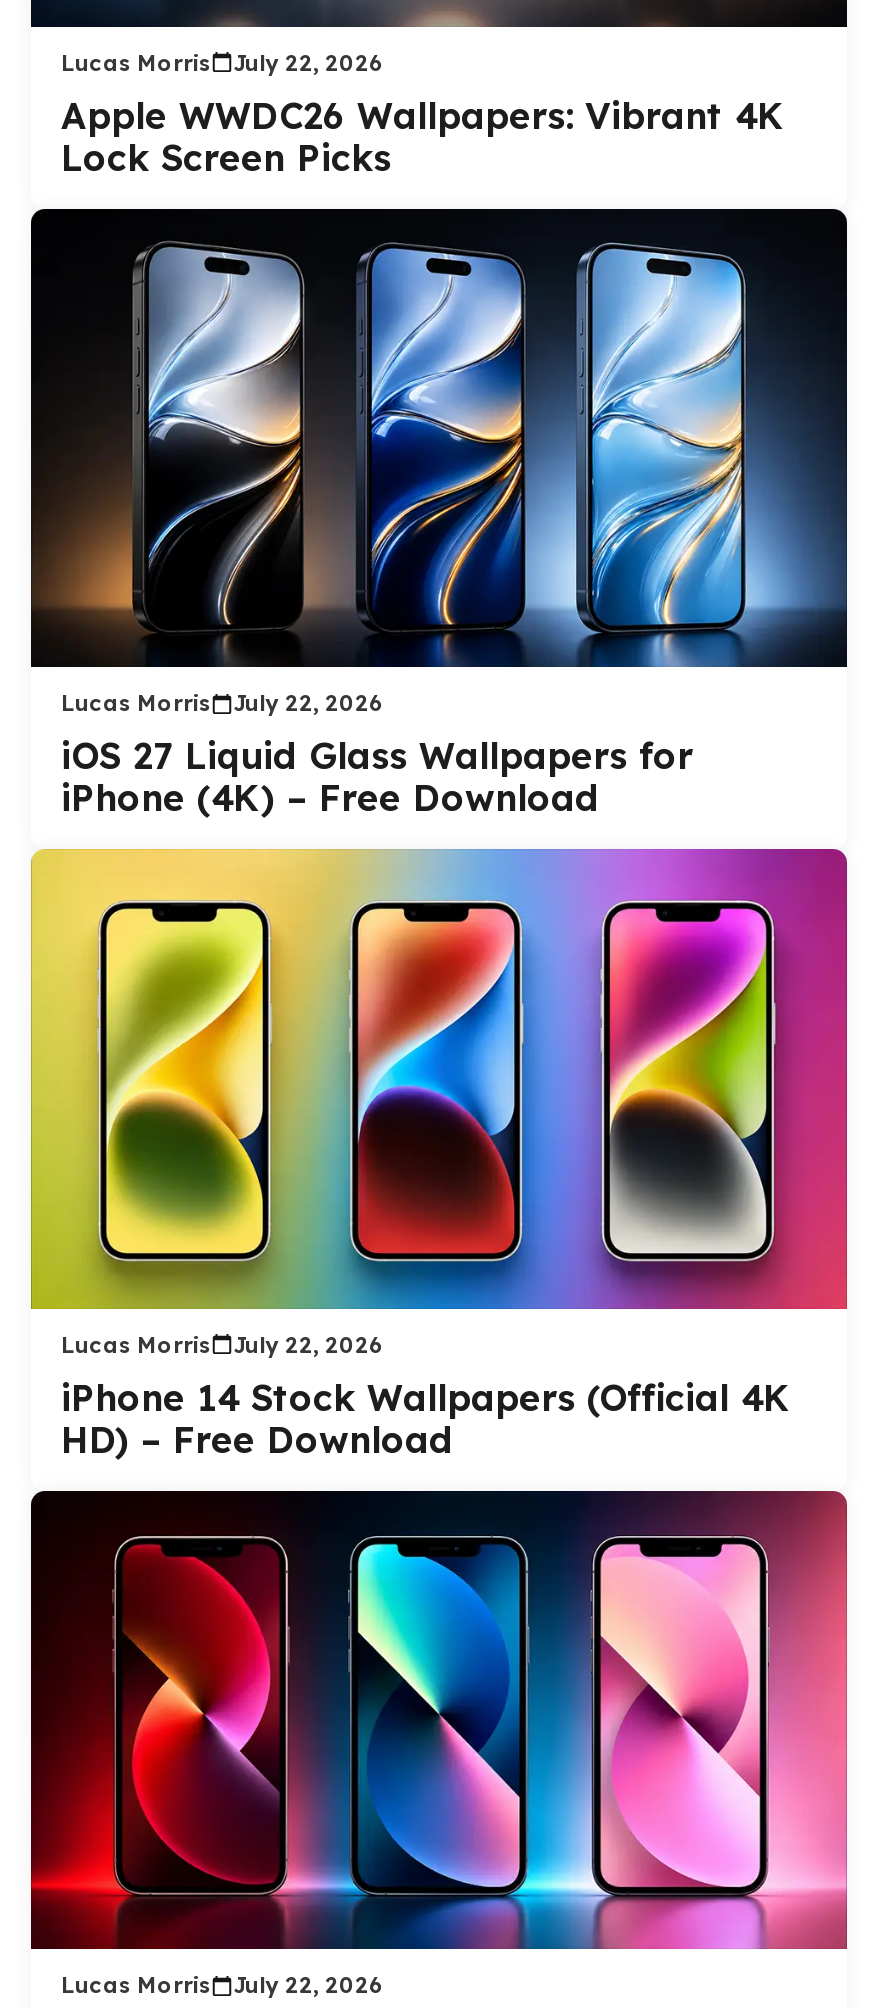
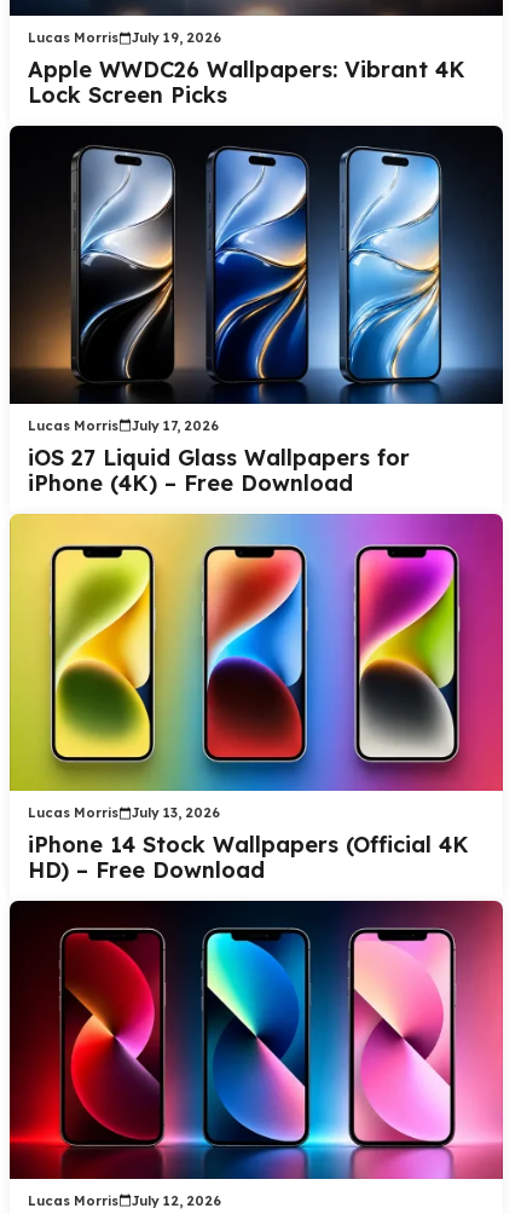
- Lucas Morris July 22, 2026
+ Lucas Morris July 19, 2026

- Lucas Morris July 22, 2026
+ Lucas Morris July 17, 2026

- Lucas Morris July 22, 2026
+ Lucas Morris July 13, 2026

- Lucas Morris July 22, 2026
+ Lucas Morris July 12, 2026
